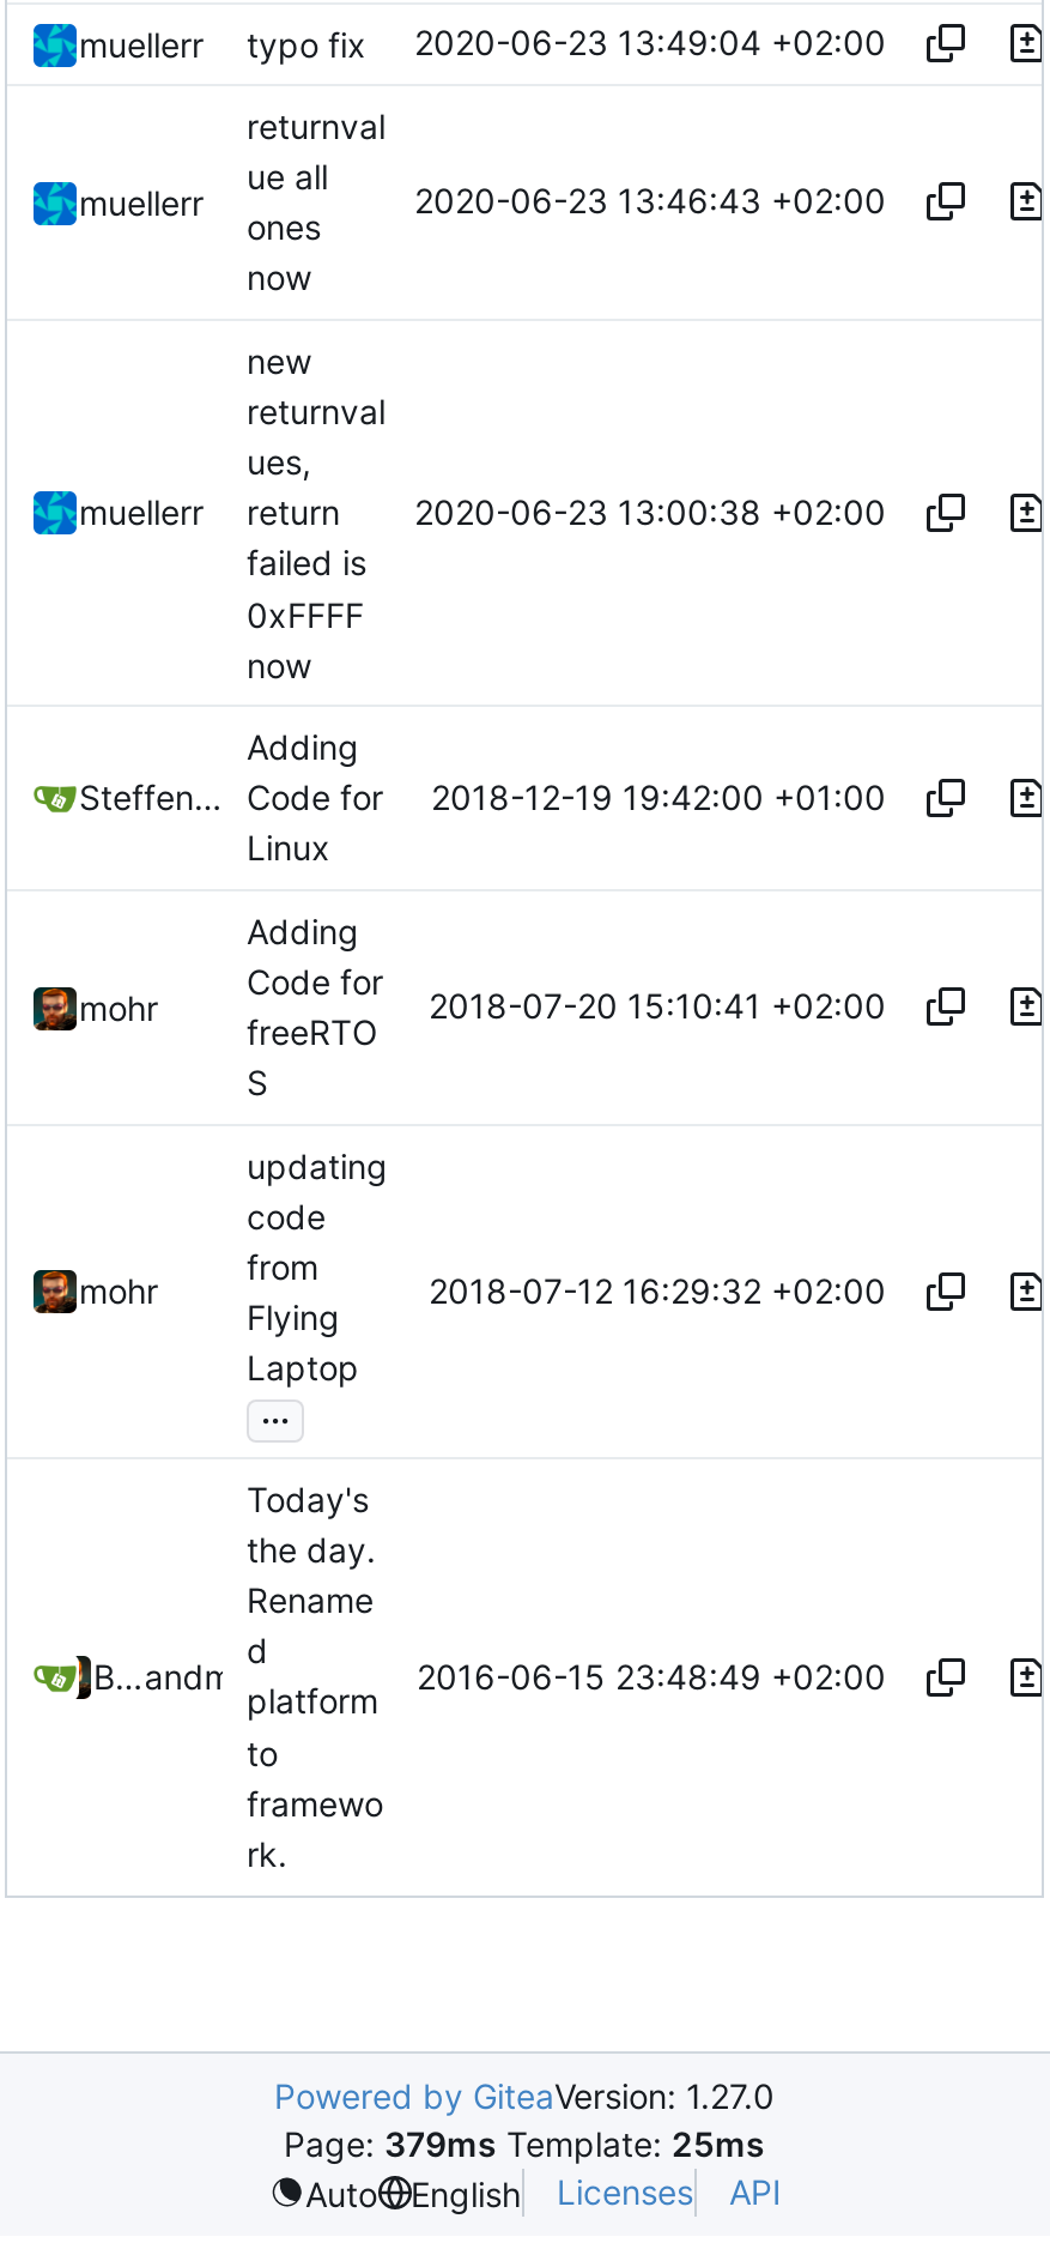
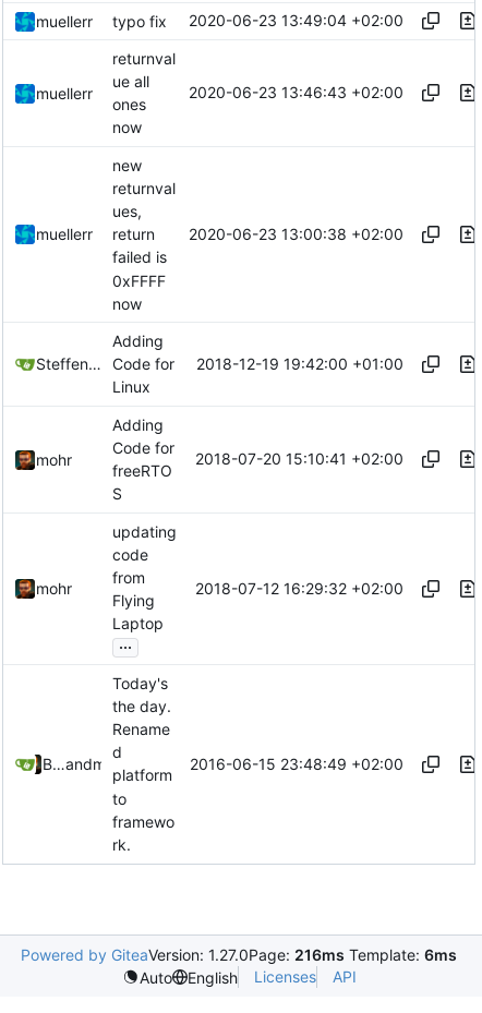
- Powered by GiteaVersion: 1.27.0
- Page: 379ms Template: 25ms
+ Powered by GiteaVersion: 1.27.0Page: 216ms Template: 6ms
